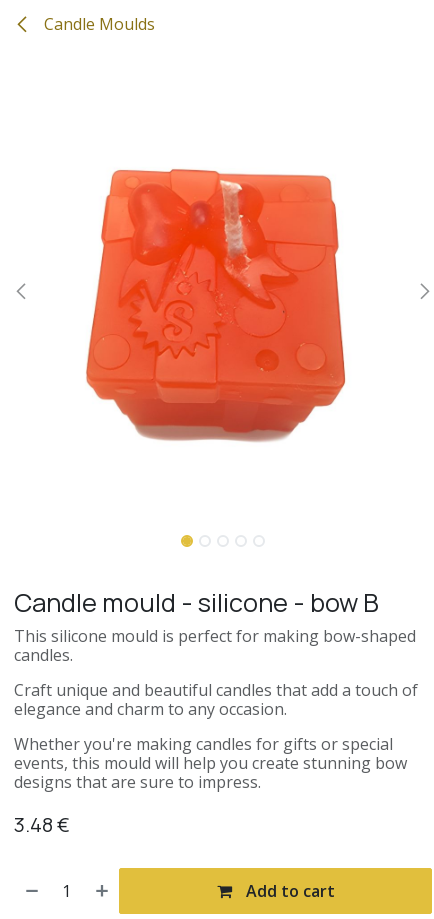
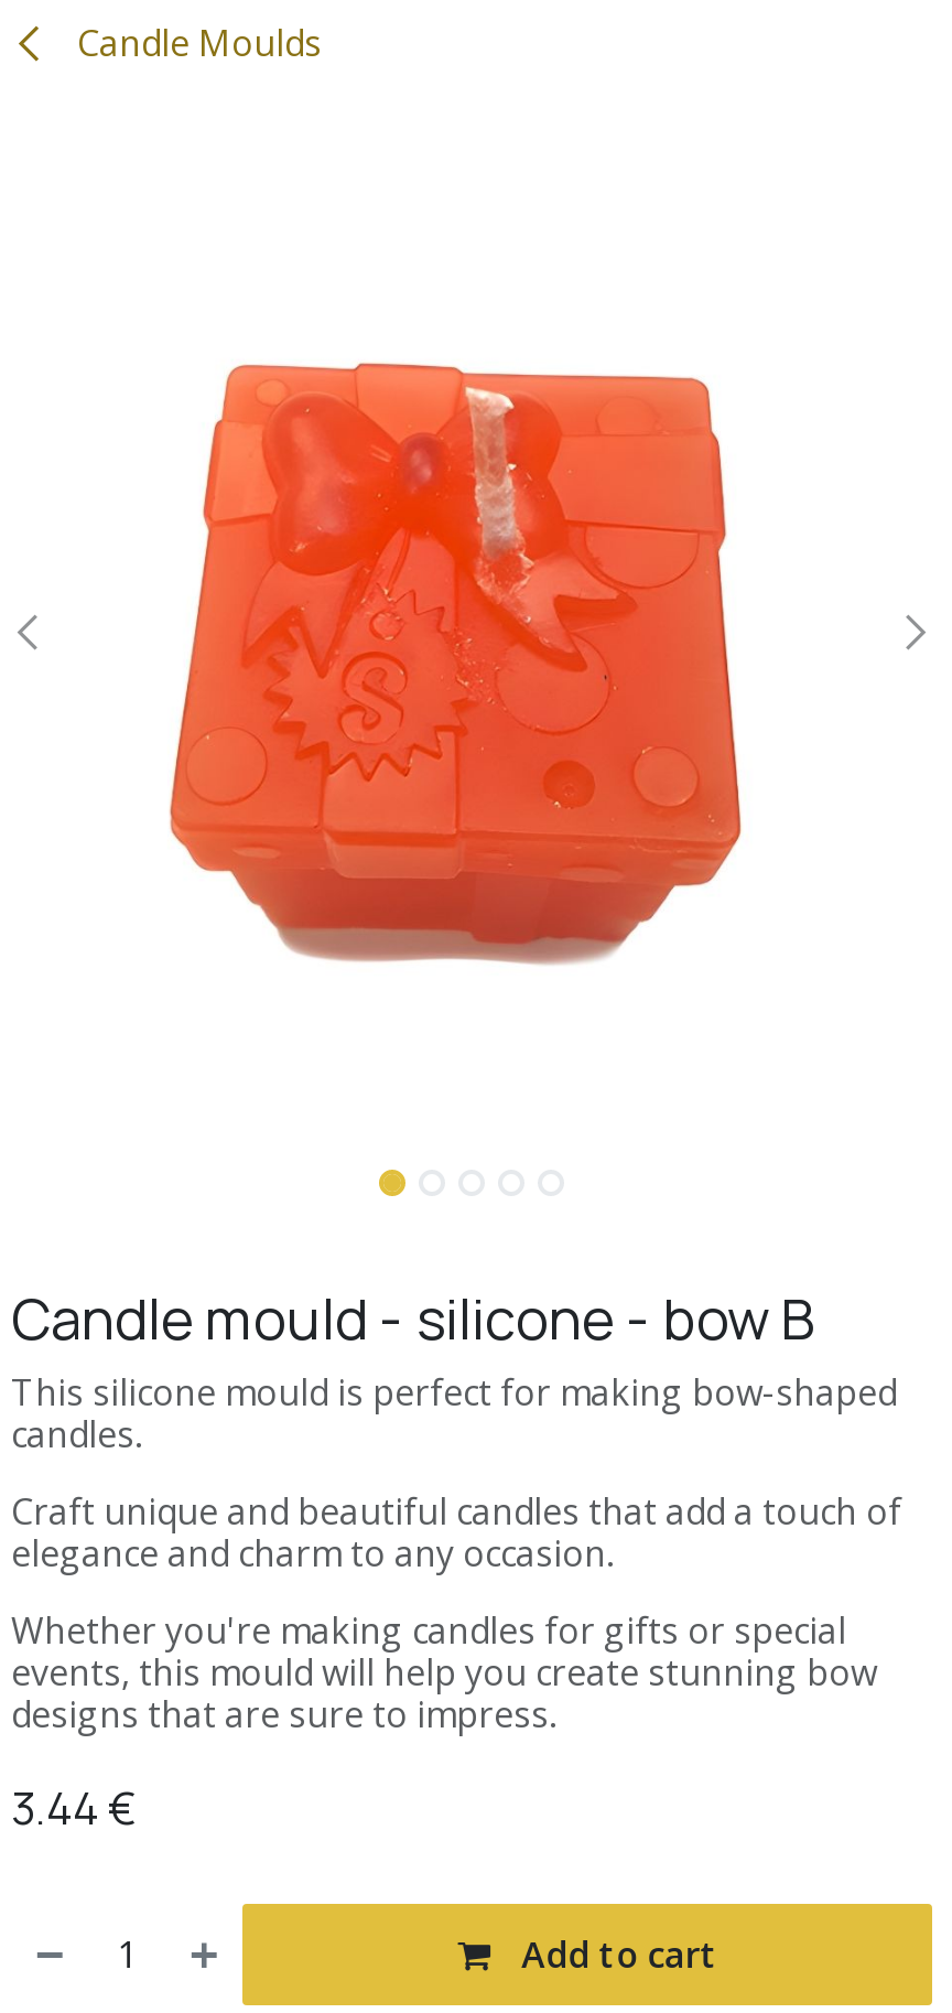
- 3.48 €
+ 3.44 €
